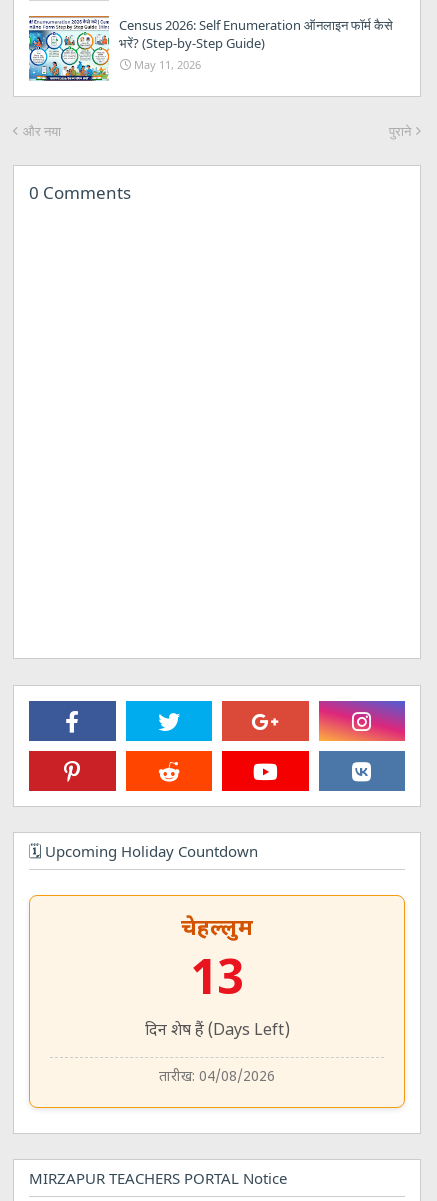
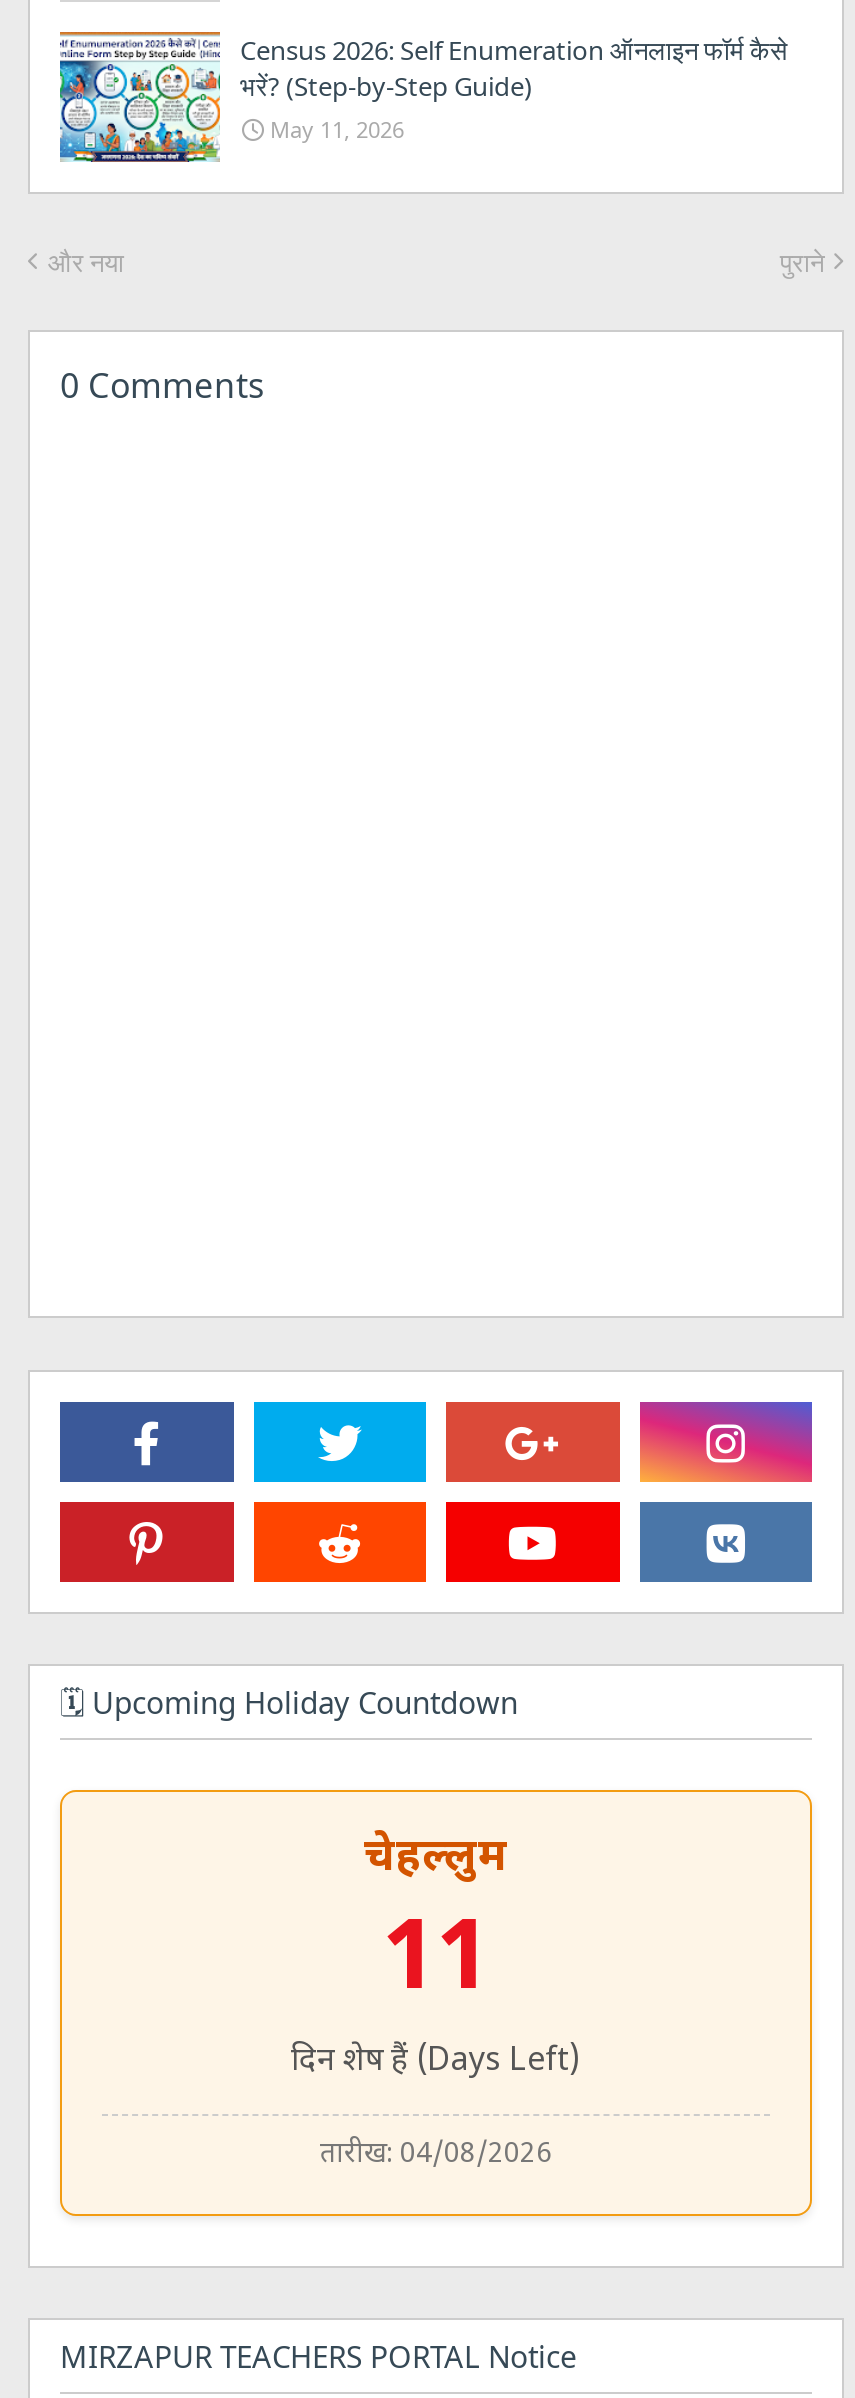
- 13
+ 11
